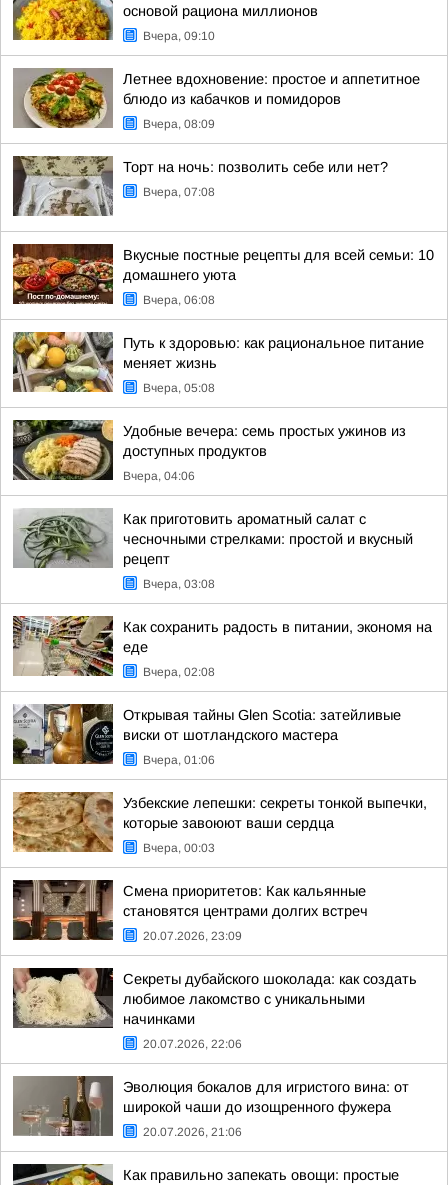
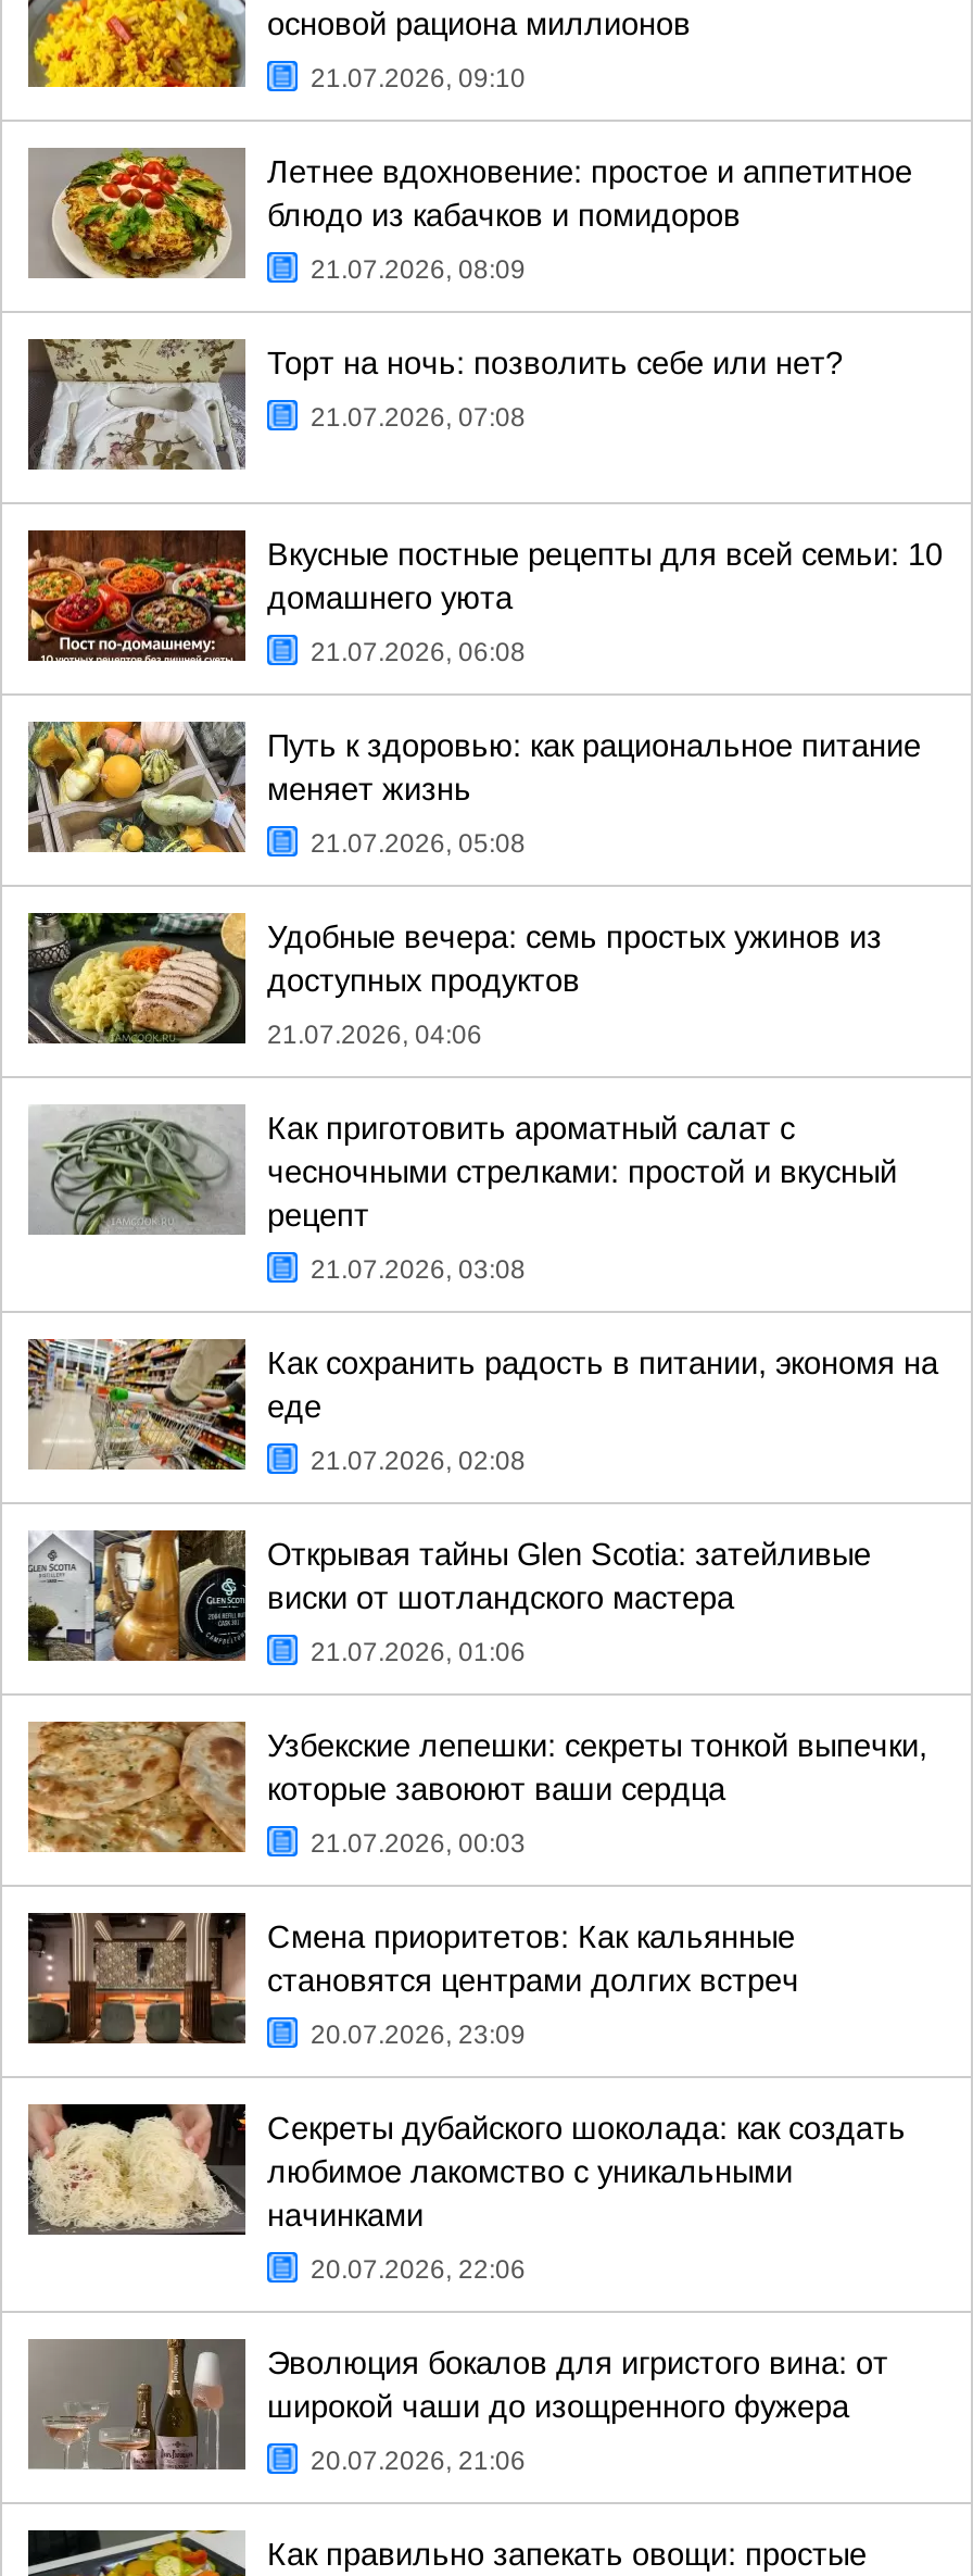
- Вчера, 09:10
+ 21.07.2026, 09:10

- Вчера, 08:09
+ 21.07.2026, 08:09

- Вчера, 07:08
+ 21.07.2026, 07:08

- Вчера, 06:08
+ 21.07.2026, 06:08

- Вчера, 05:08
+ 21.07.2026, 05:08

- Вчера, 04:06
+ 21.07.2026, 04:06

- Вчера, 03:08
+ 21.07.2026, 03:08

- Вчера, 02:08
+ 21.07.2026, 02:08

- Вчера, 01:06
+ 21.07.2026, 01:06

- Вчера, 00:03
+ 21.07.2026, 00:03
